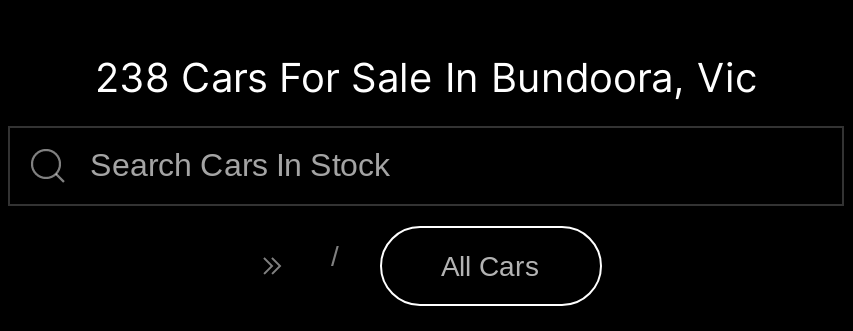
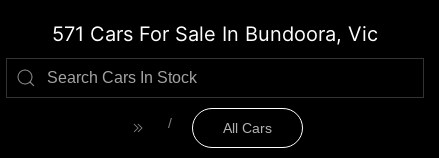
- 238 Cars For Sale In Bundoora, Vic
+ 571 Cars For Sale In Bundoora, Vic
